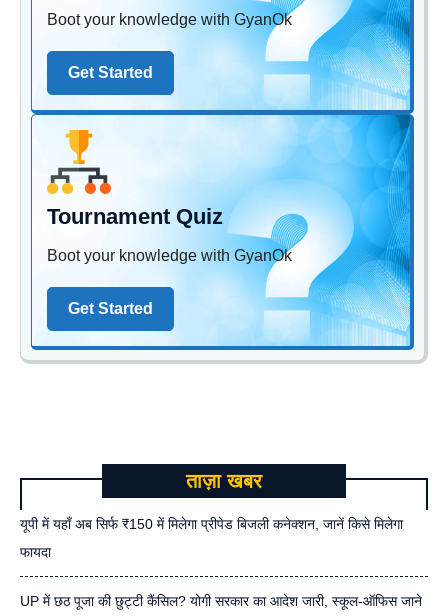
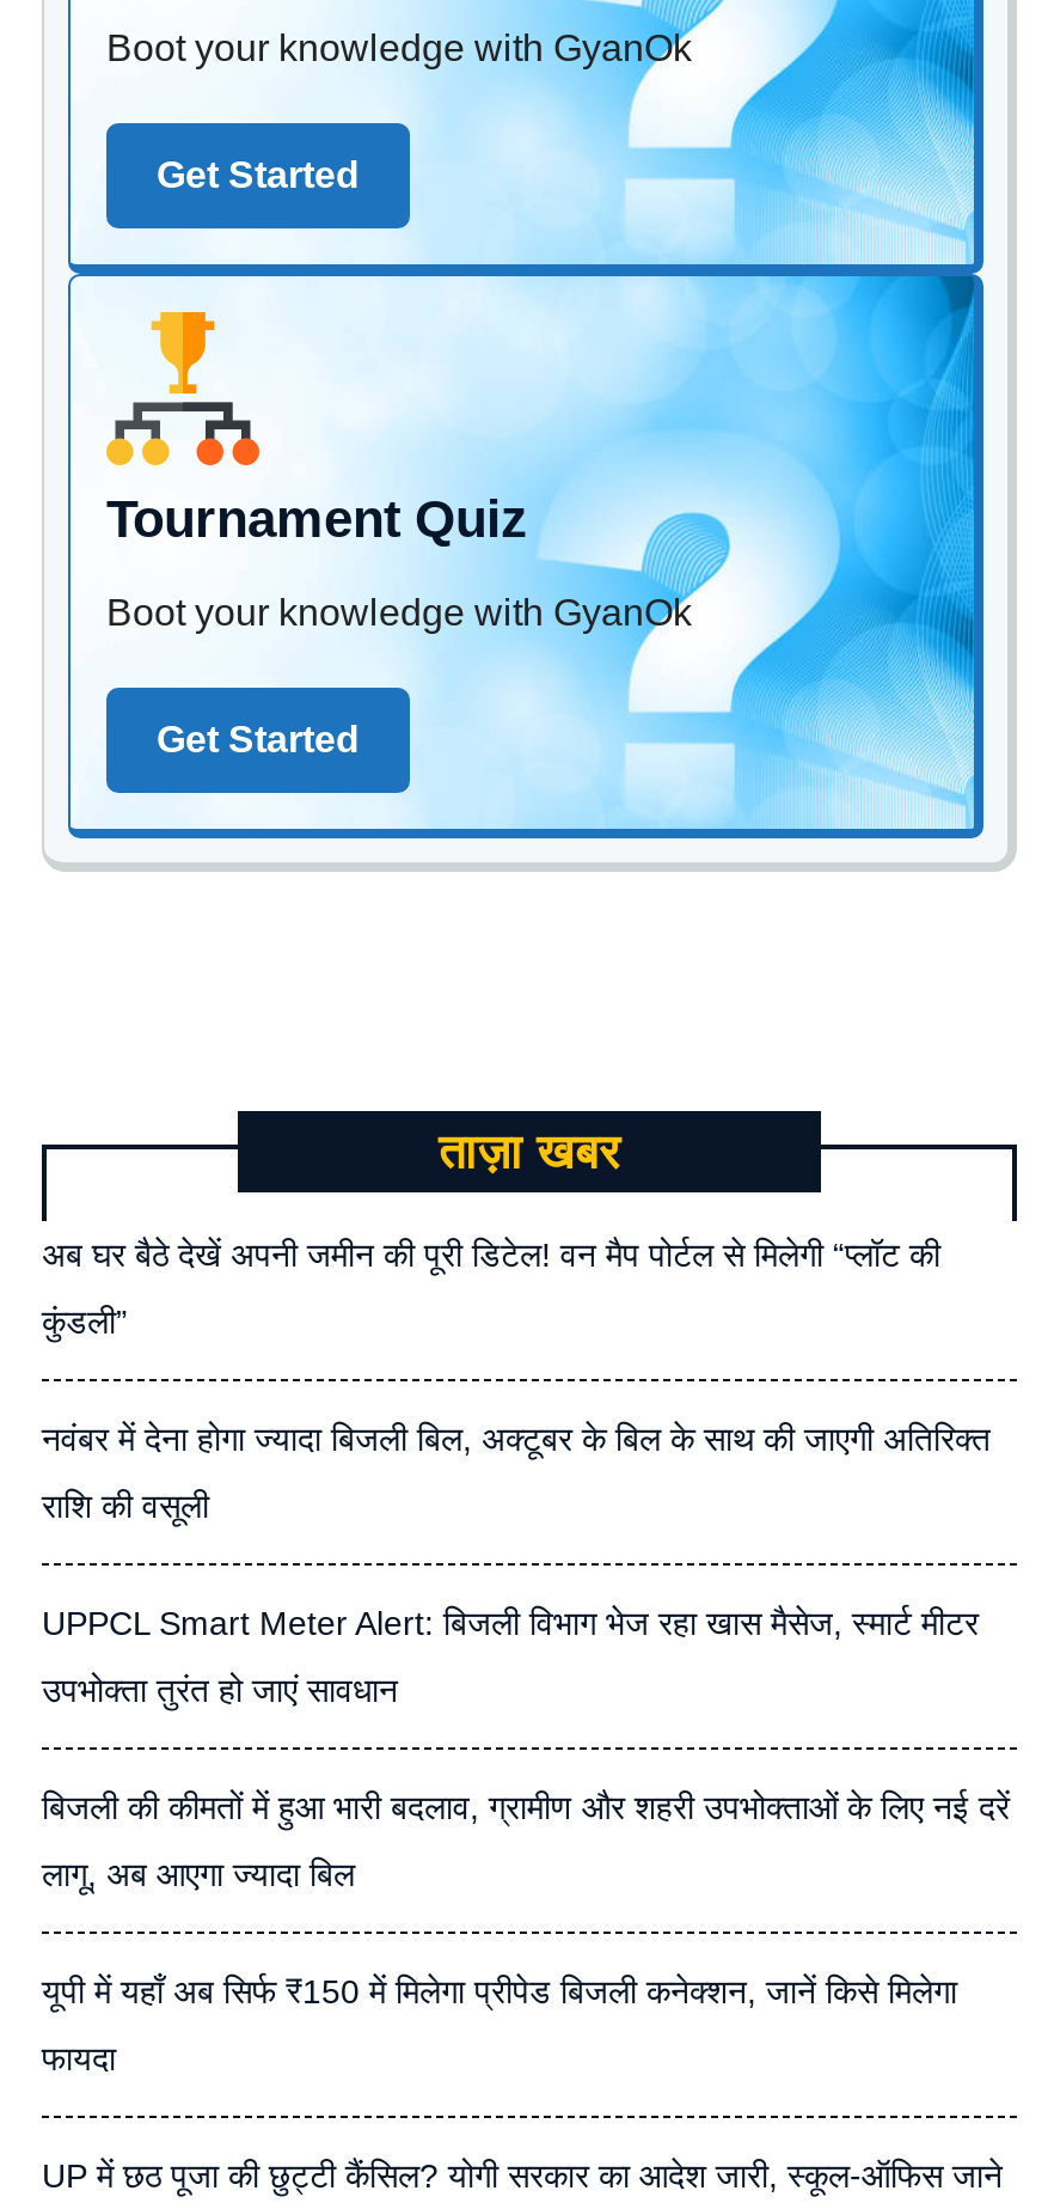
+ अब घर बैठे देखें अपनी जमीन की पूरी डिटेल! वन मैप पोर्टल से मिलेगी “प्लॉट की
+ कुंडली”
+ नवंबर में देना होगा ज्यादा बिजली बिल, अक्टूबर के बिल के साथ की जाएगी अतिरिक्त
+ राशि की वसूली
+ UPPCL Smart Meter Alert: बिजली विभाग भेज रहा खास मैसेज, स्मार्ट मीटर
+ उपभोक्ता तुरंत हो जाएं सावधान
+ बिजली की कीमतों में हुआ भारी बदलाव, ग्रामीण और शहरी उपभोक्ताओं के लिए नई दरें
+ लागू, अब आएगा ज्यादा बिल
